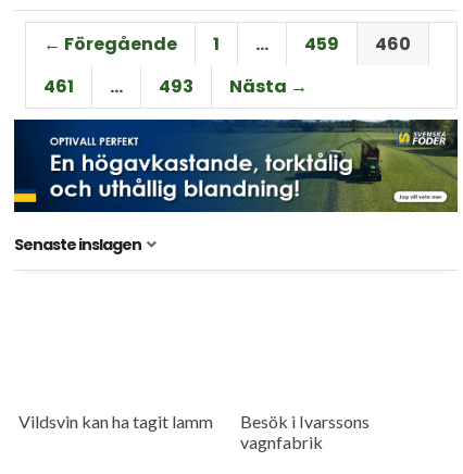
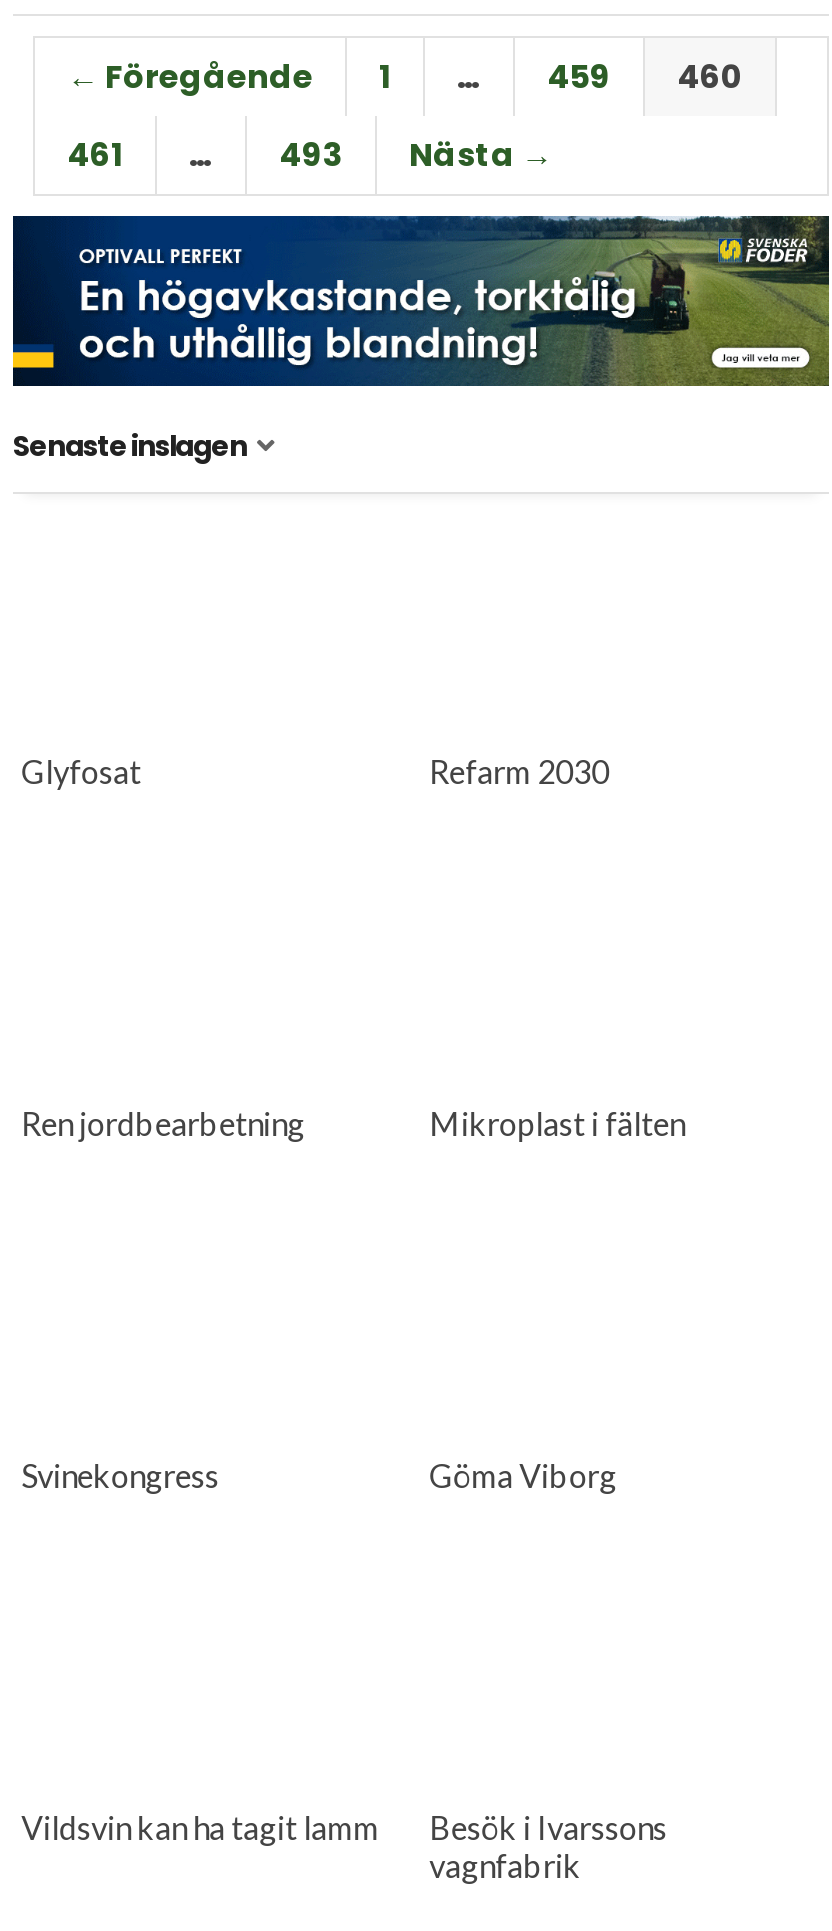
+ Glyfosat
+ Refarm 2030

+ Ren jordbearbetning
+ Mikroplast i fälten

+ Svinekongress
+ Göma Viborg
